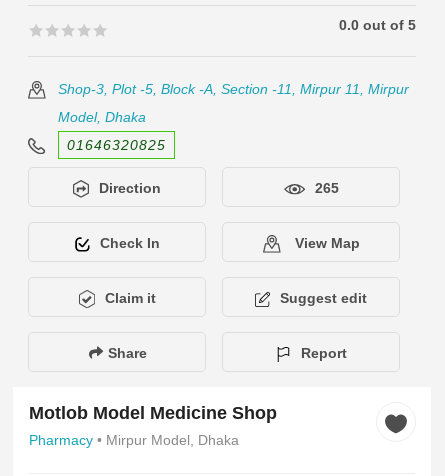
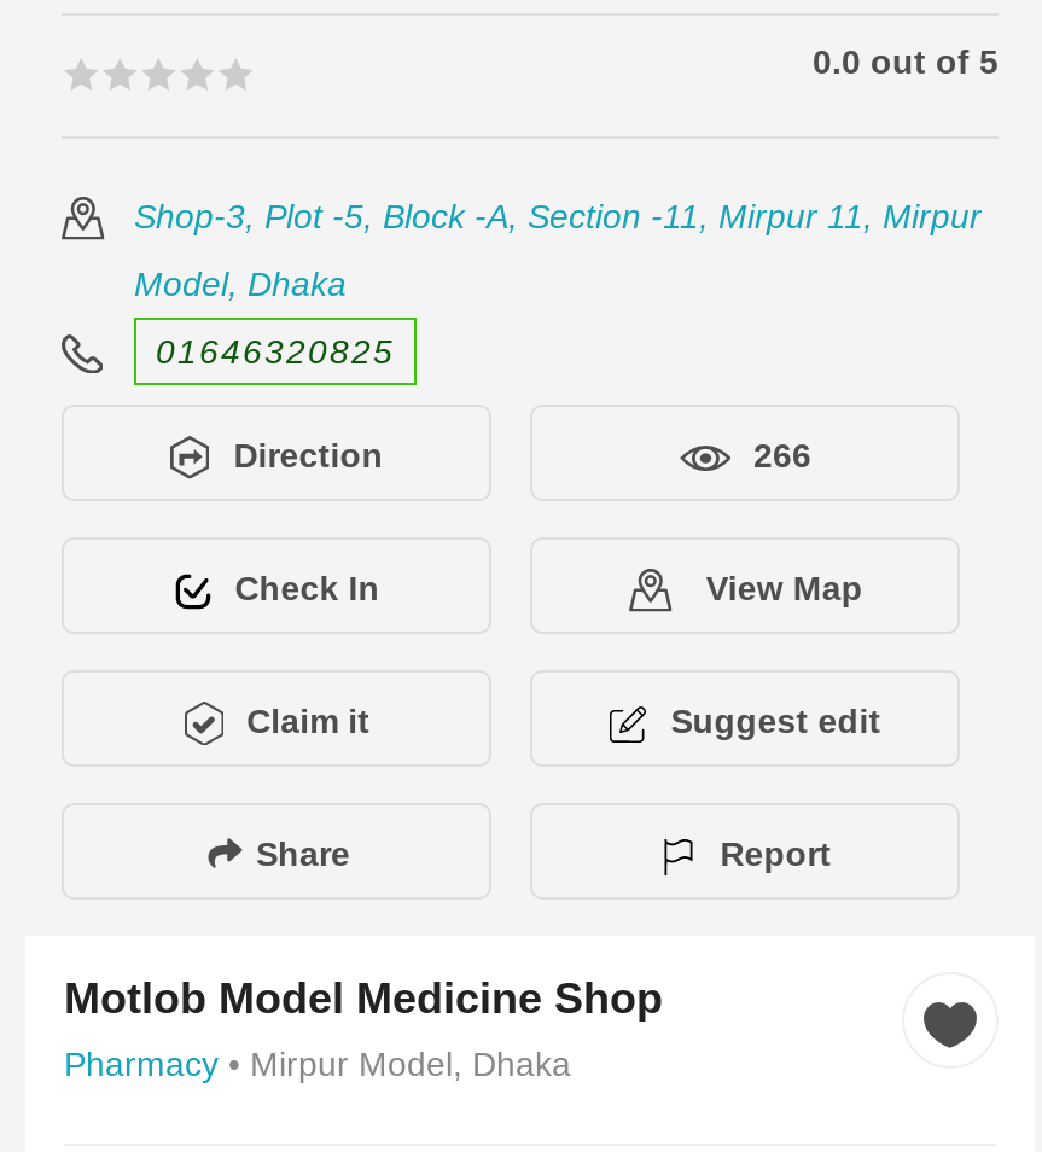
- 265
+ 266
